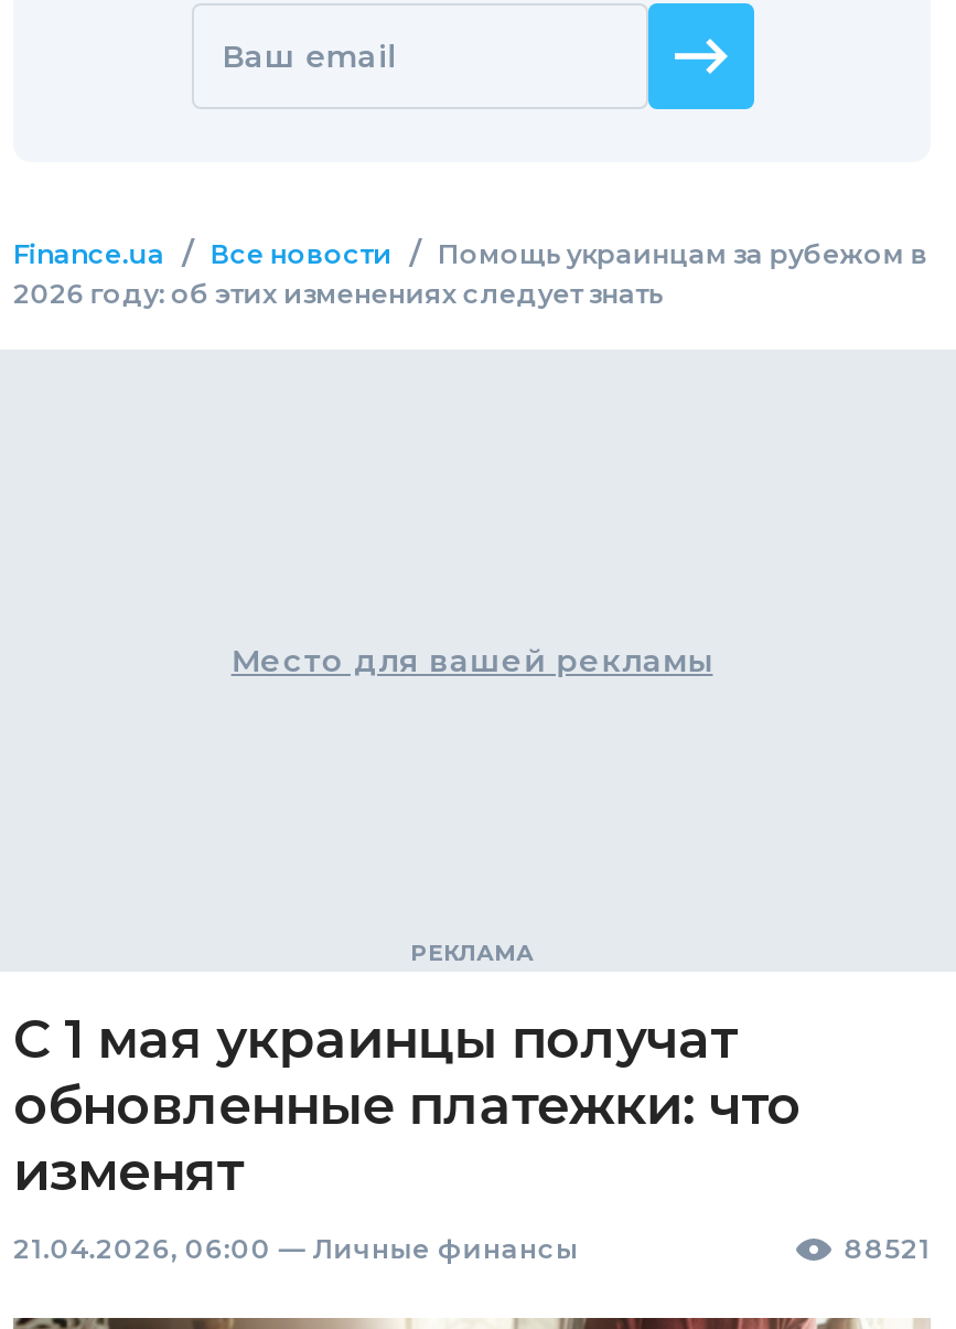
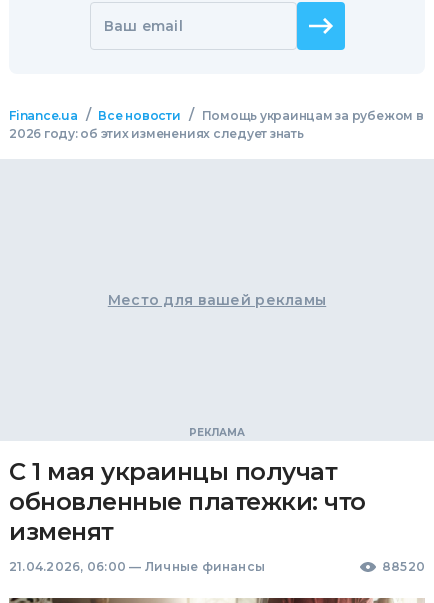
- 88521
+ 88520
